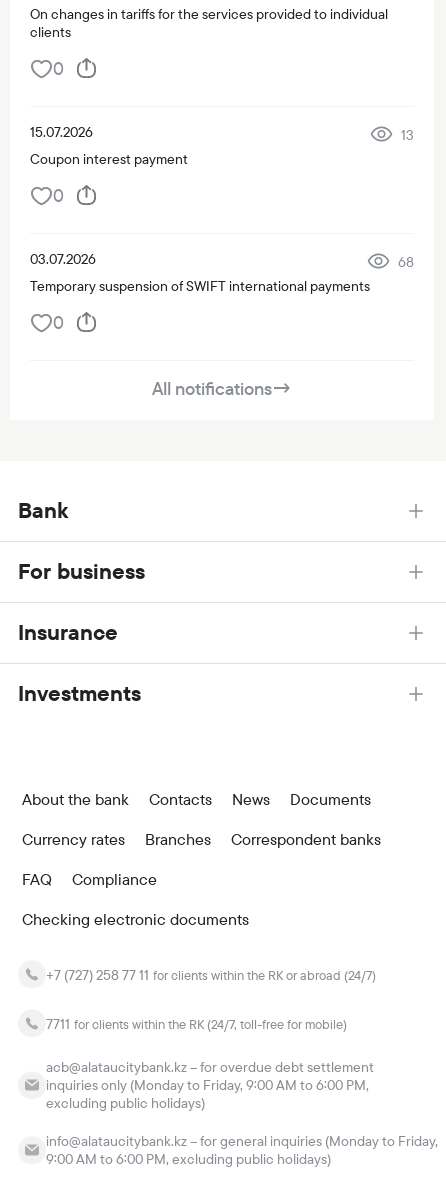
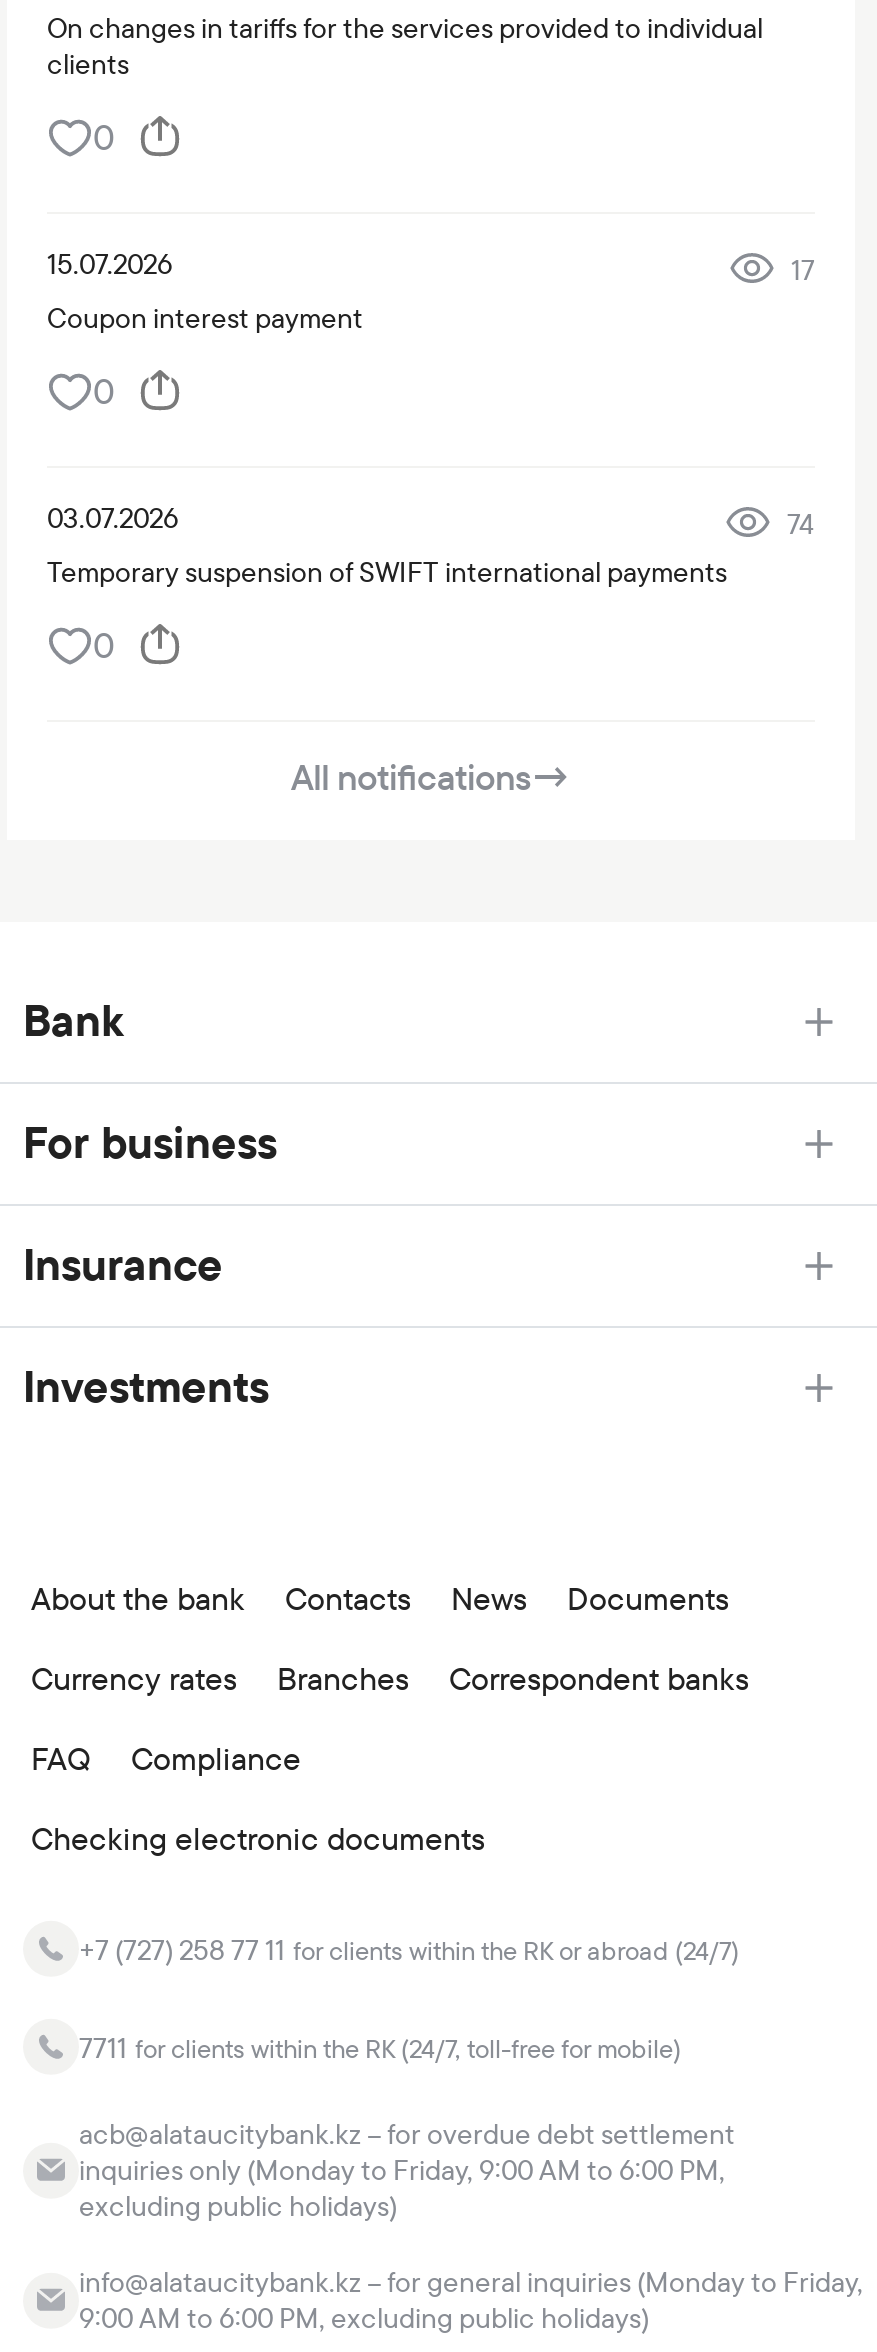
- 13
+ 17

- 68
+ 74
